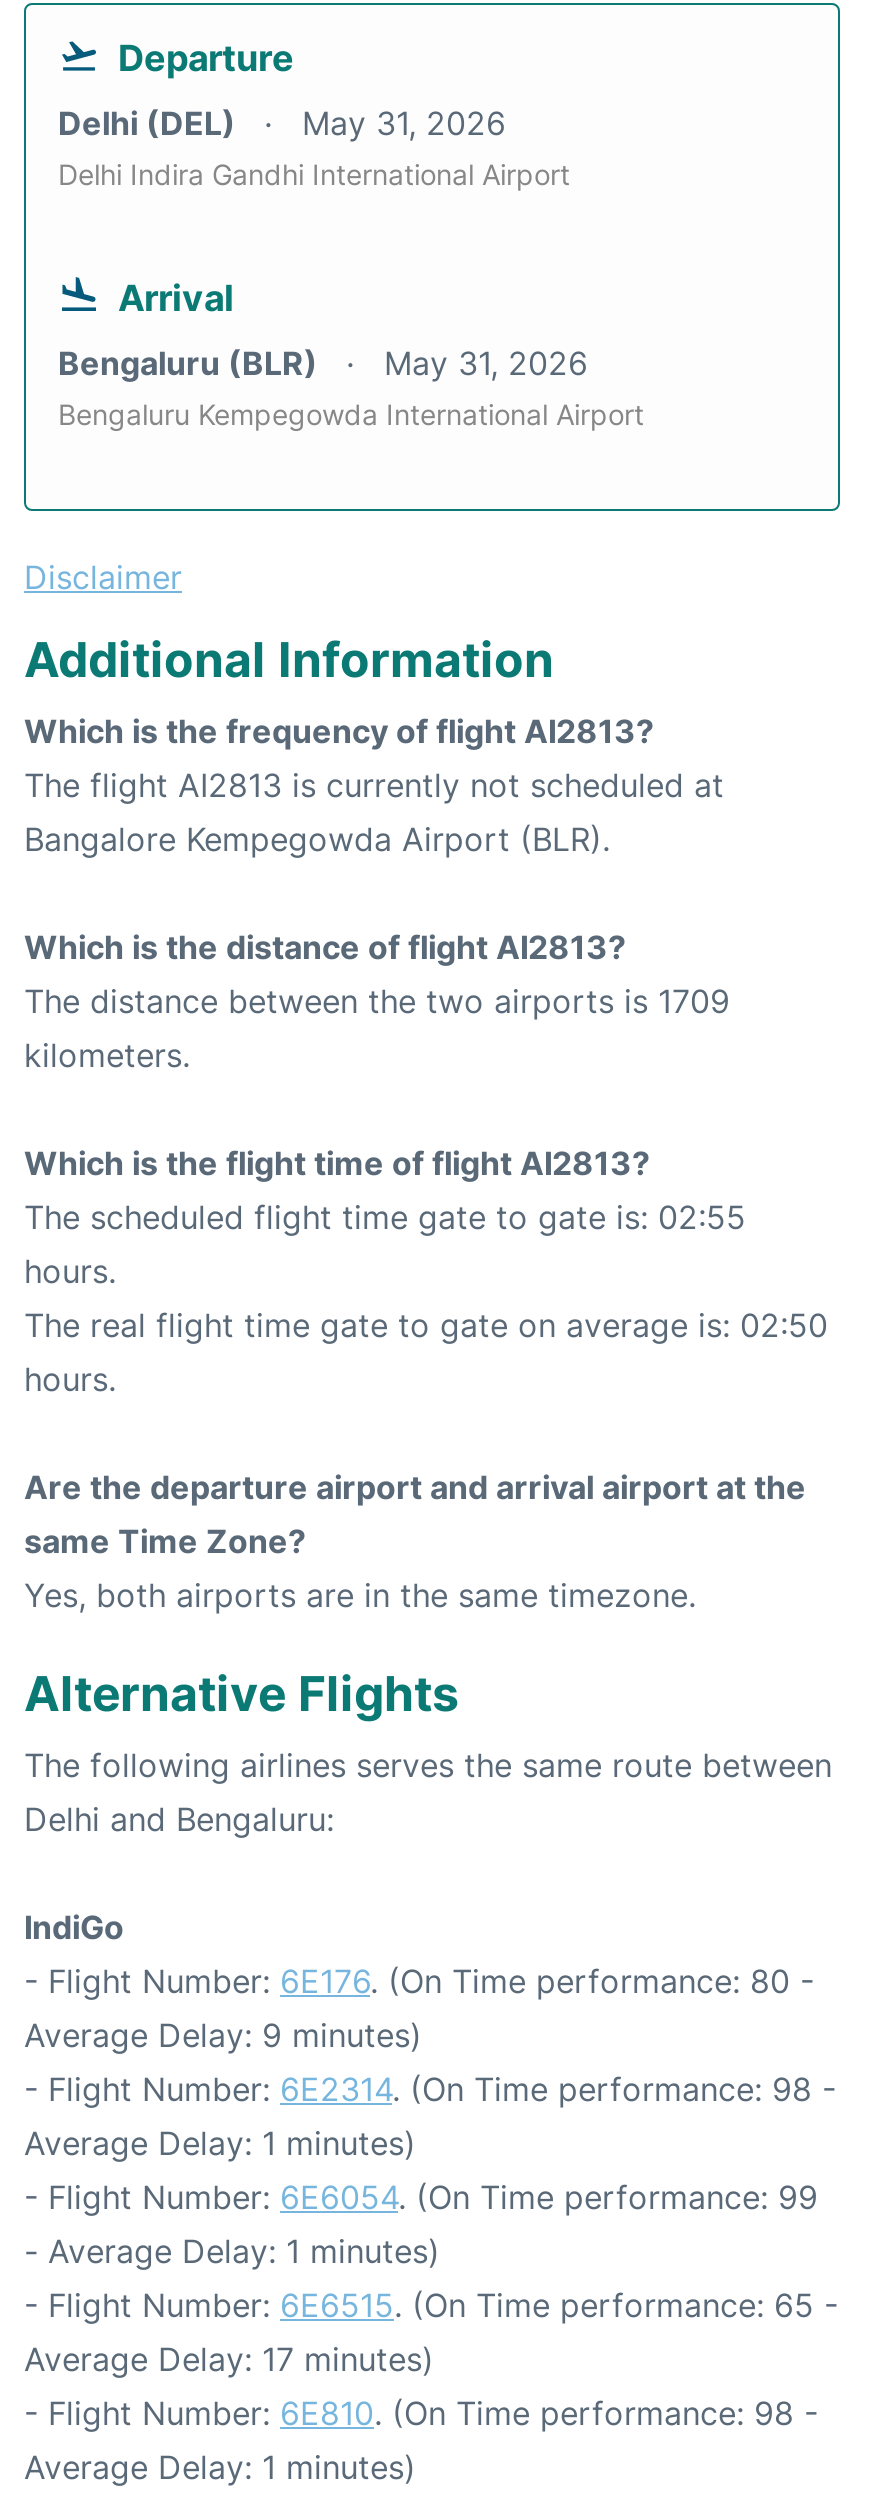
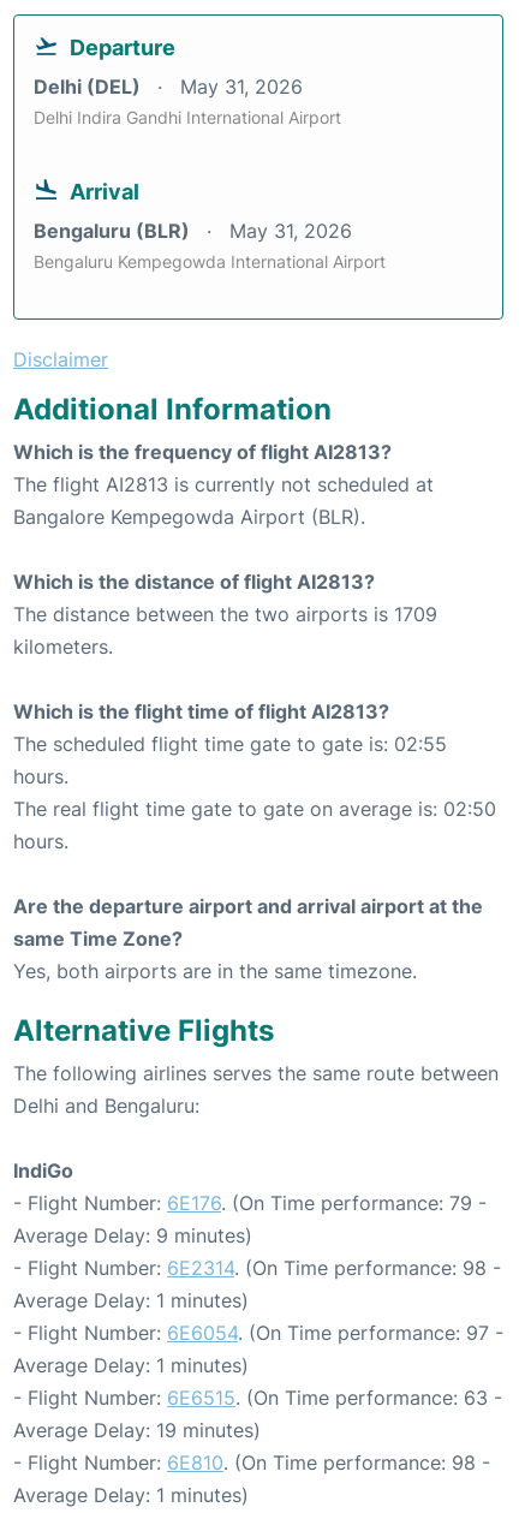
- - Flight Number: 6E176. (On Time performance: 80 -
+ - Flight Number: 6E176. (On Time performance: 79 -

- - Flight Number: 6E6054. (On Time performance: 99
- - Average Delay: 1 minutes)
- - Flight Number: 6E6515. (On Time performance: 65 -
- Average Delay: 17 minutes)
+ - Flight Number: 6E6054. (On Time performance: 97 -
+ Average Delay: 1 minutes)
+ - Flight Number: 6E6515. (On Time performance: 63 -
+ Average Delay: 19 minutes)
